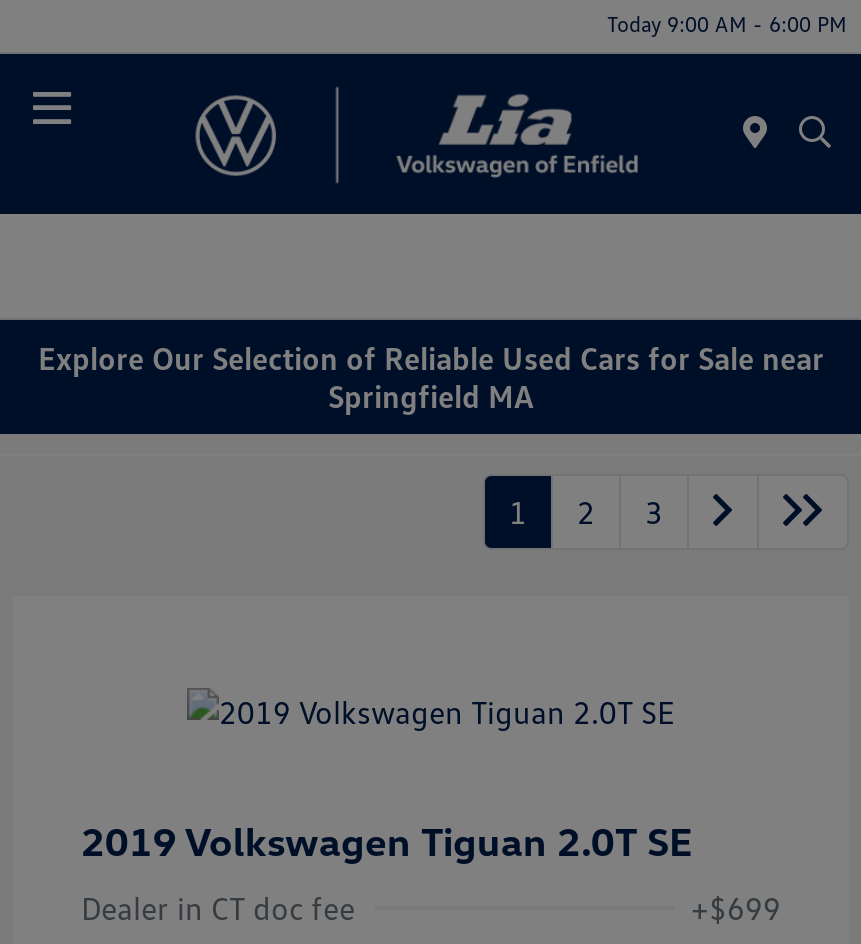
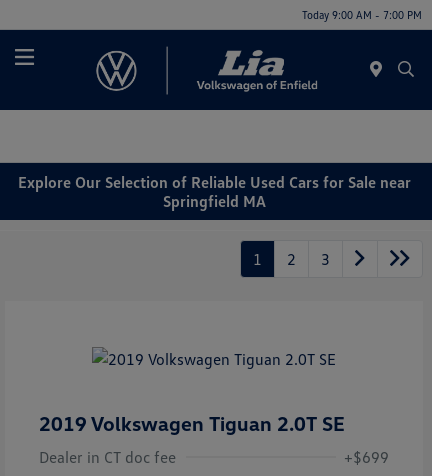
- Today 9:00 AM - 6:00 PM
+ Today 9:00 AM - 7:00 PM
